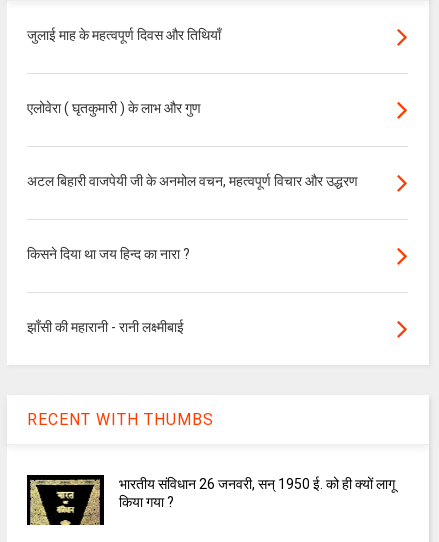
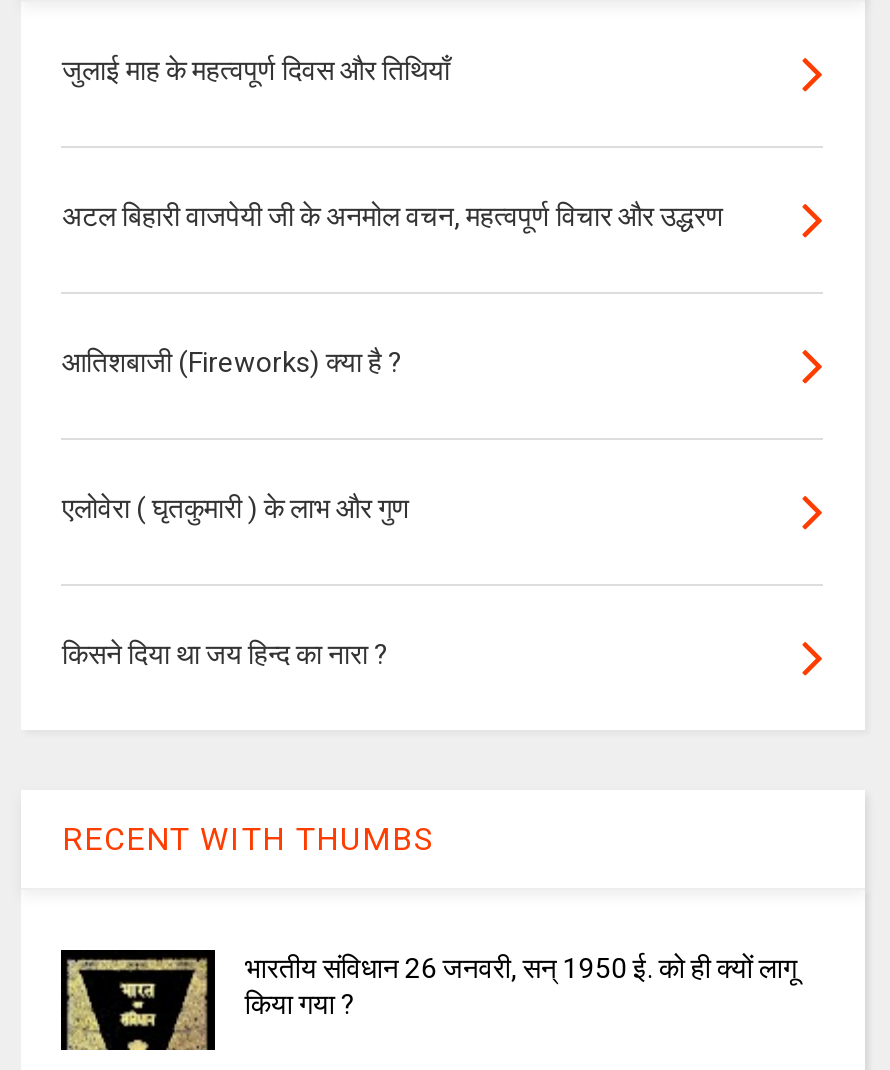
+ आतिशबाजी (Fireworks) क्या है ?

moved down: एलोवेरा ( घृतकुमारी ) के लाभ और गुण

moved up: अटल बिहारी वाजपेयी जी के अनमोल वचन, महत्वपूर्ण विचार और उद्धरण

moved down: किसने दिया था जय हिन्द का नारा ?

- झाँसी की महारानी - रानी लक्ष्मीबाई
